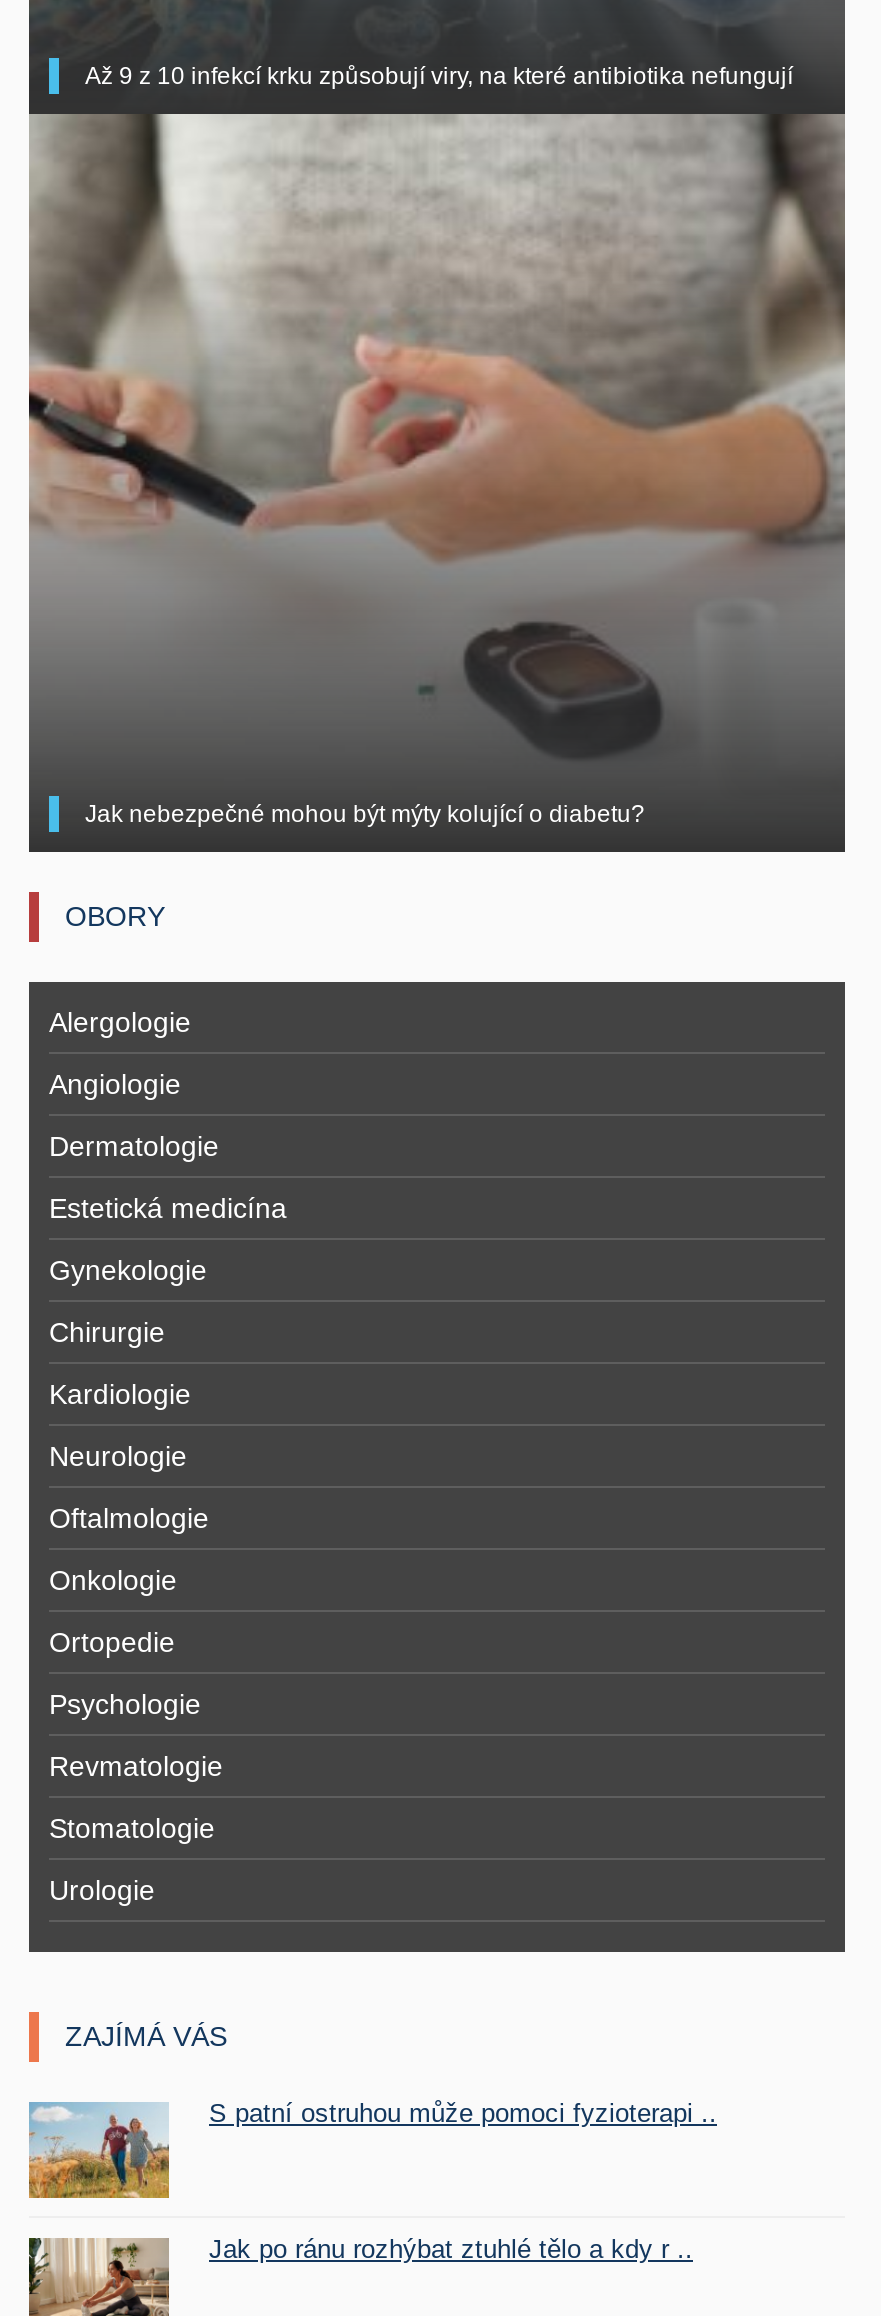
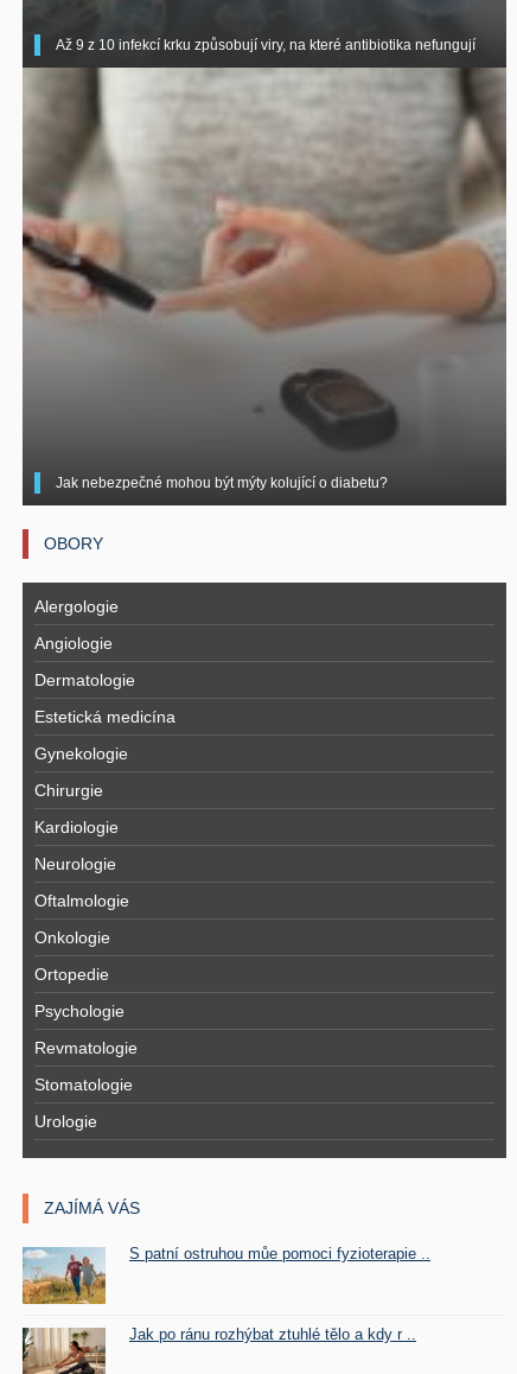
- S patní ostruhou může pomoci fyzioterapi ..
+ S patní ostruhou můe pomoci fyzioterapie ..
